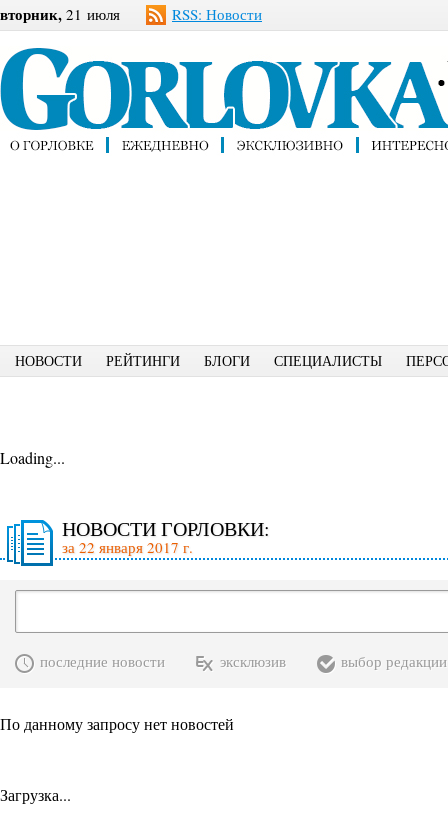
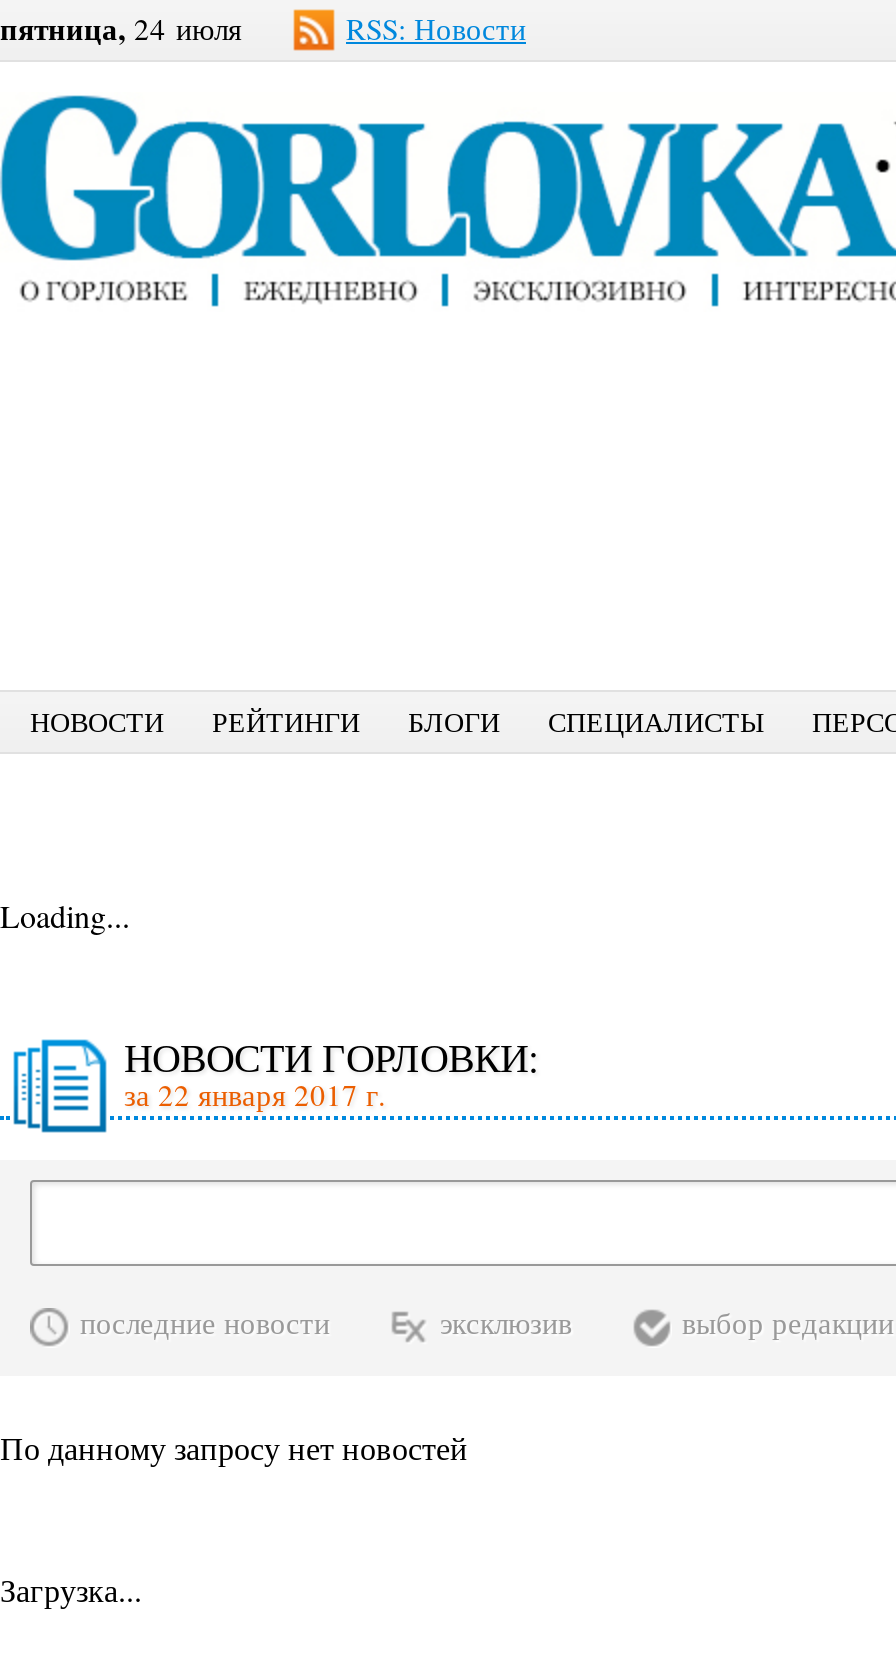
- вторник, 21 июля
+ пятница, 24 июля
